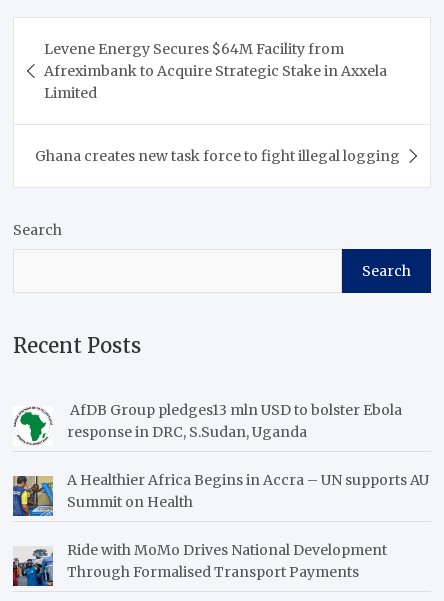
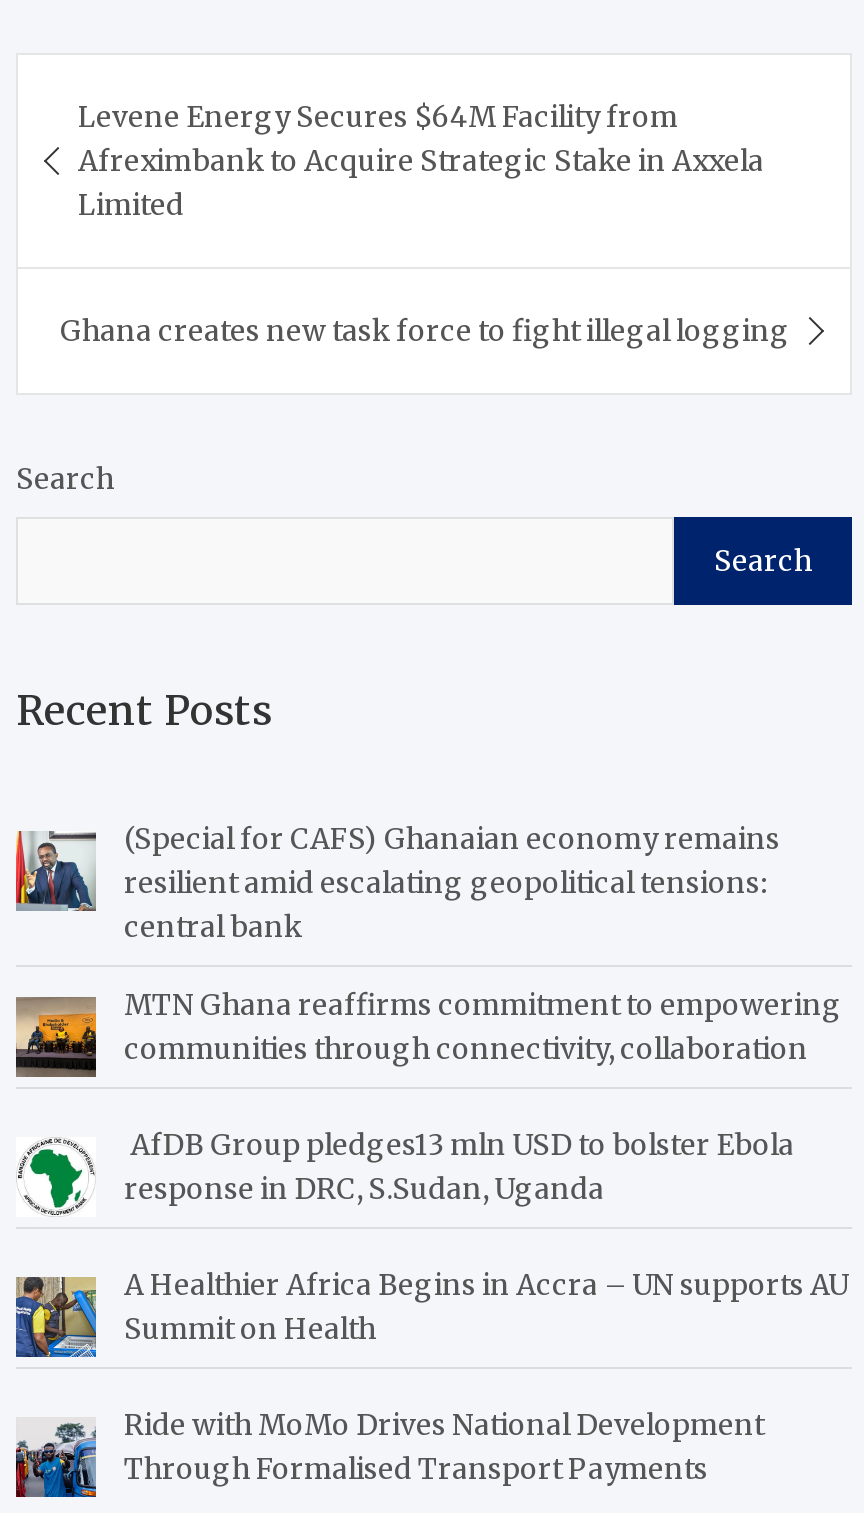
+ [image]
+ (Special for CAFS) Ghanaian economy remains
+ resilient amid escalating geopolitical tensions:
+ central bank
+ MTN Ghana reaffirms commitment to empowering
+ communities through connectivity, collaboration

+ [image]
